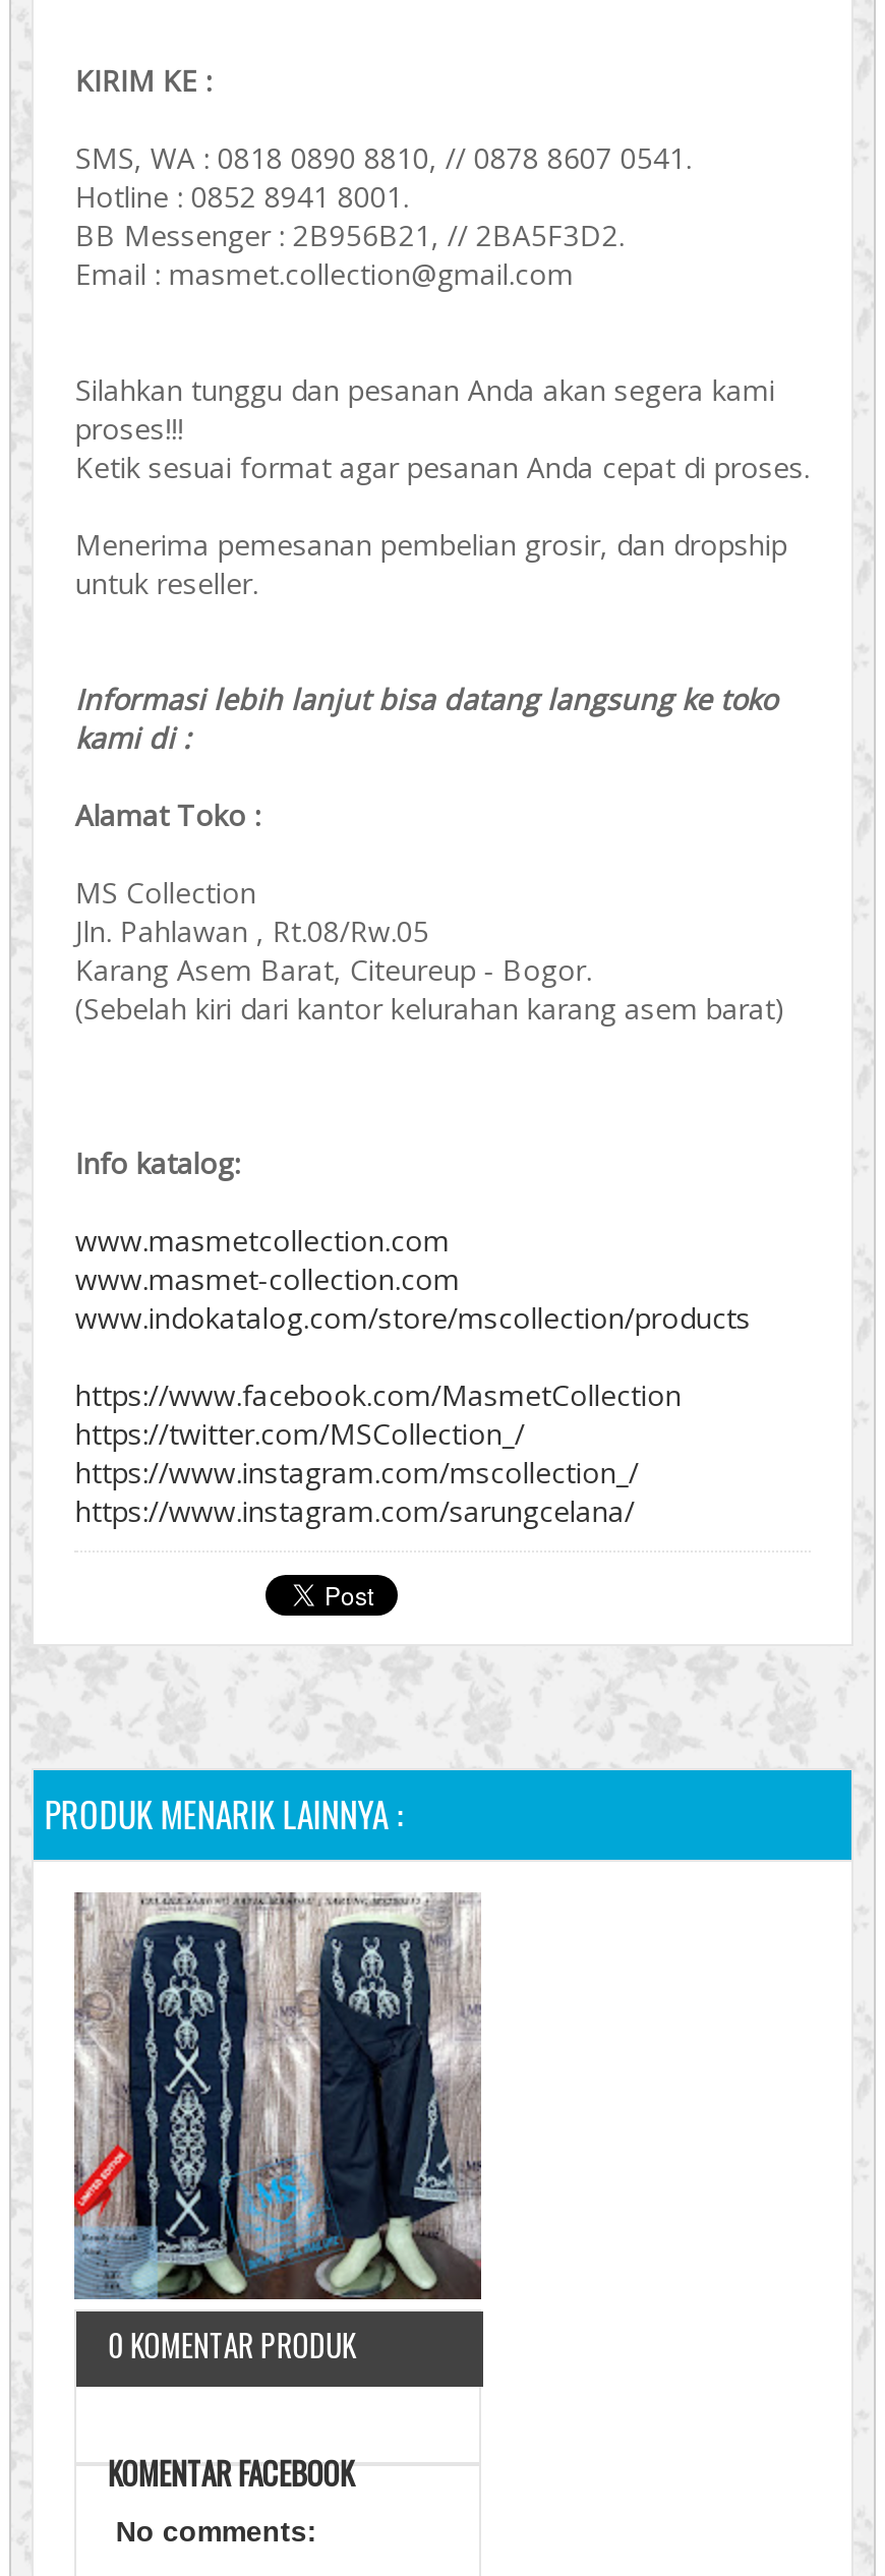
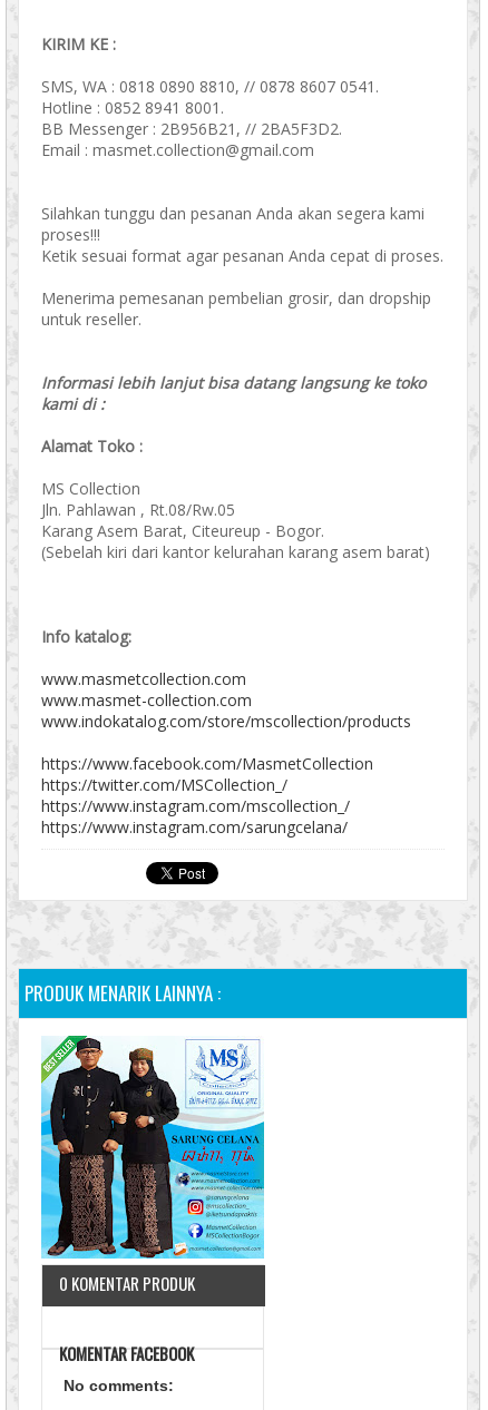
- [image]
+ [image]
